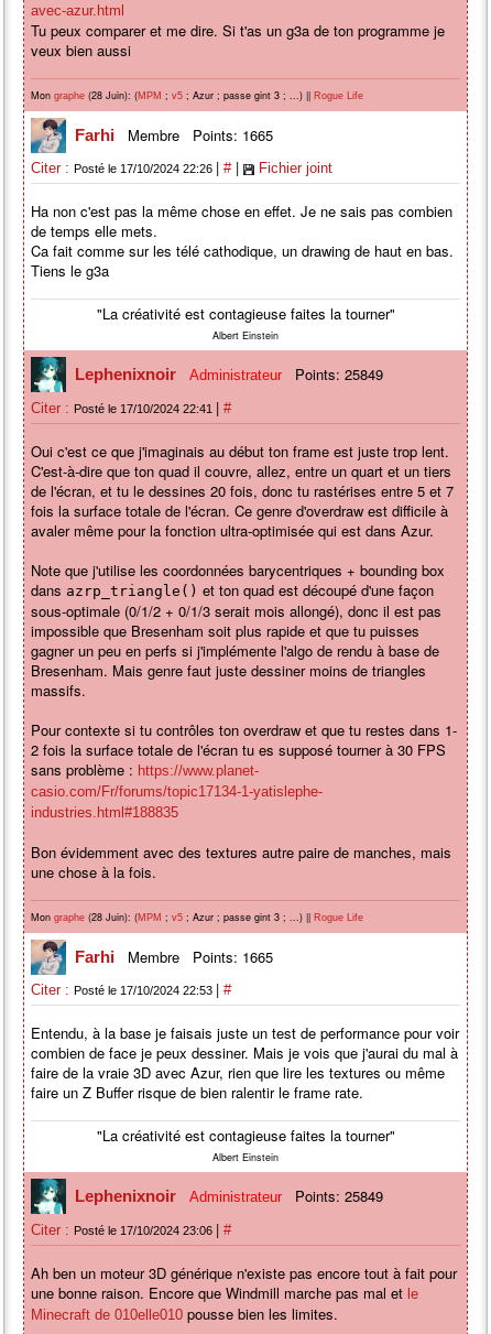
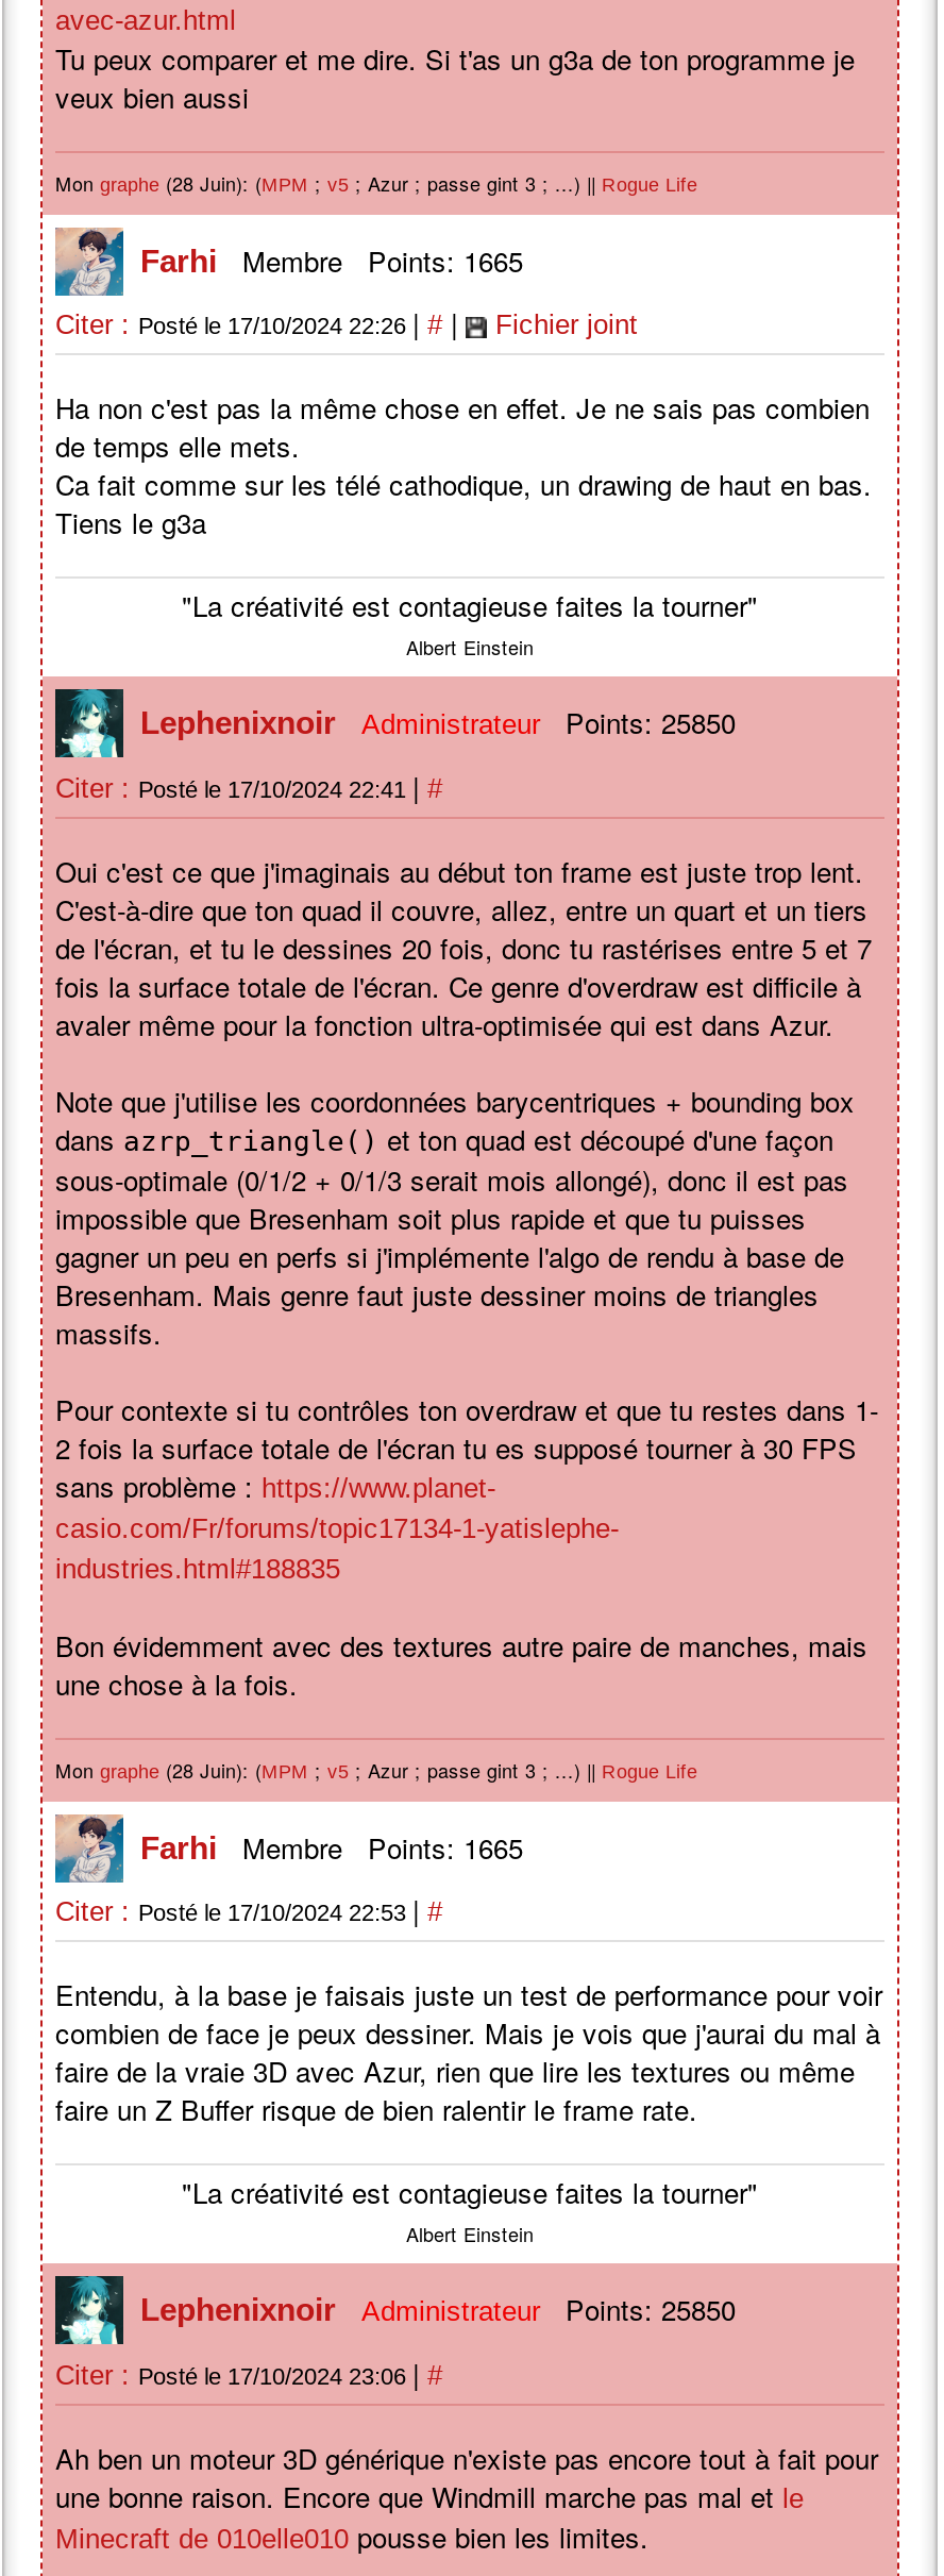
- Lephenixnoir Administrateur Points: 25849
+ Lephenixnoir Administrateur Points: 25850

- Lephenixnoir Administrateur Points: 25849
+ Lephenixnoir Administrateur Points: 25850
